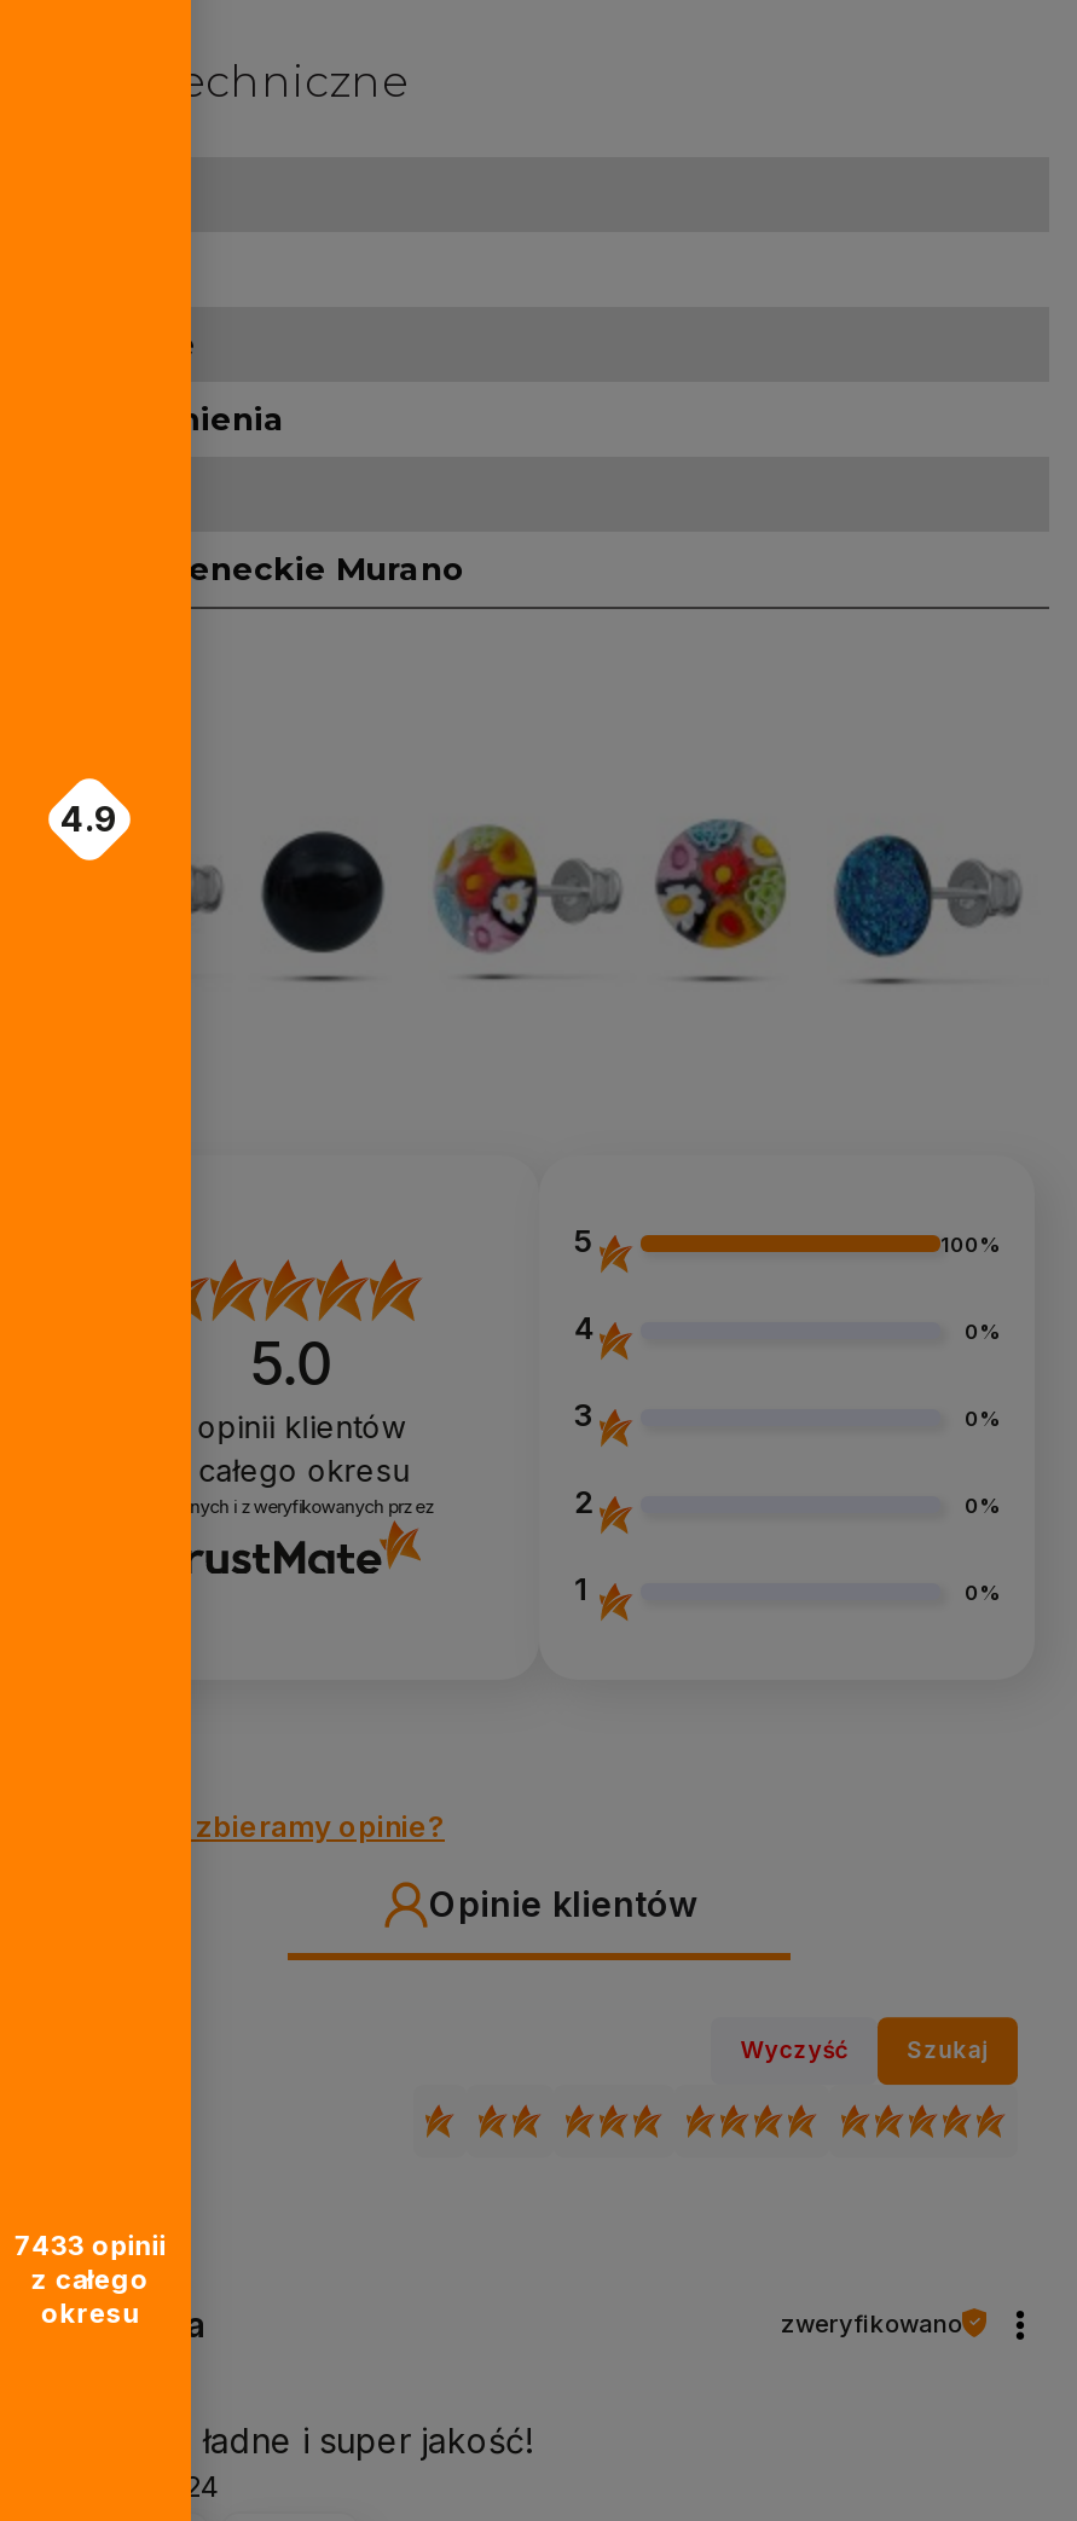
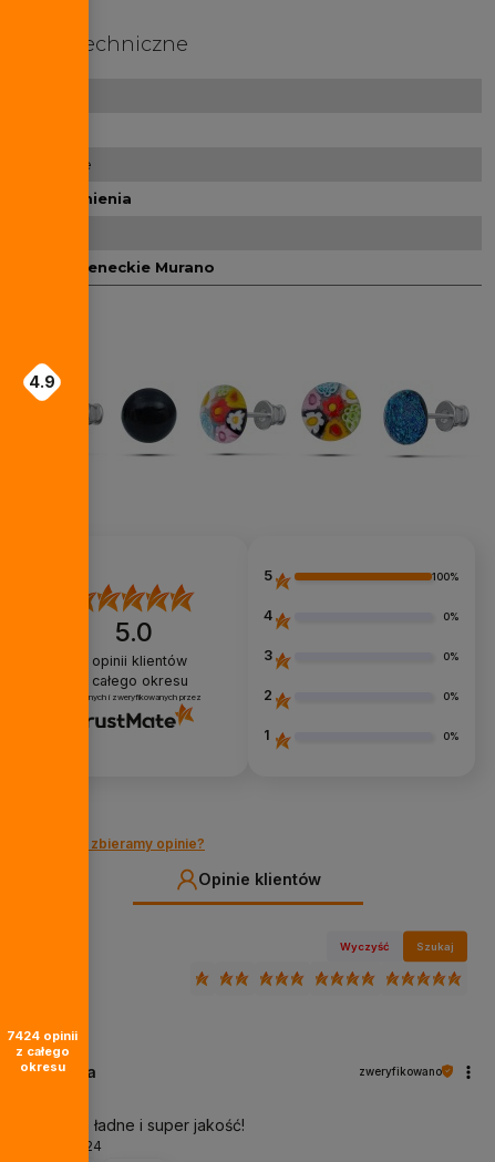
- 7433 opinii
+ 7424 opinii
